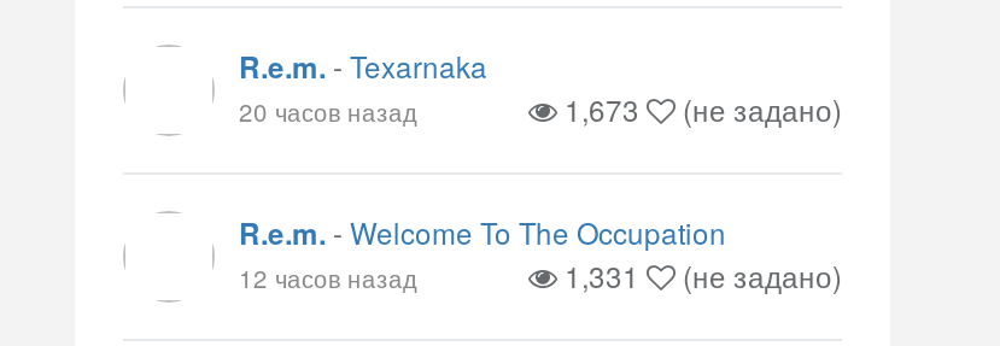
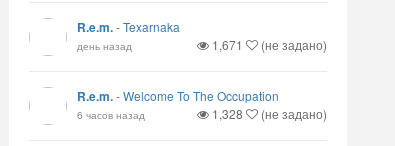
- 20 часов назад
- 1,673
+ день назад
+ 1,671

- 12 часов назад
+ 6 часов назад

- 1,331 (не задано)
+ 1,328 (не задано)
